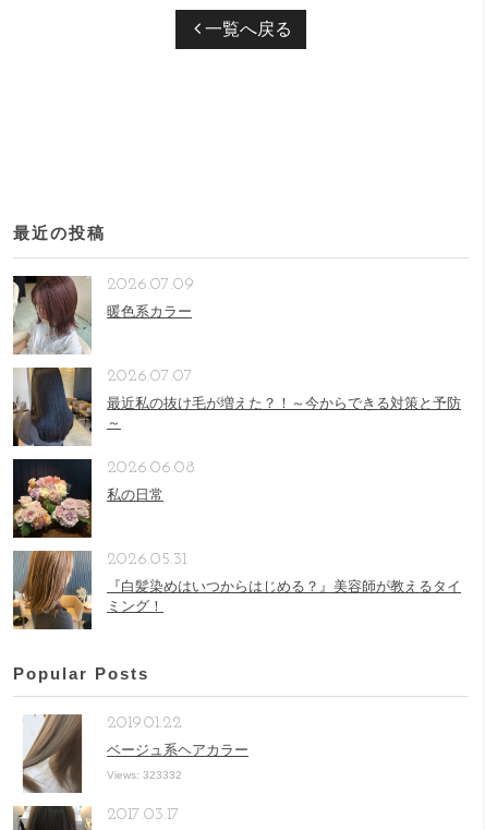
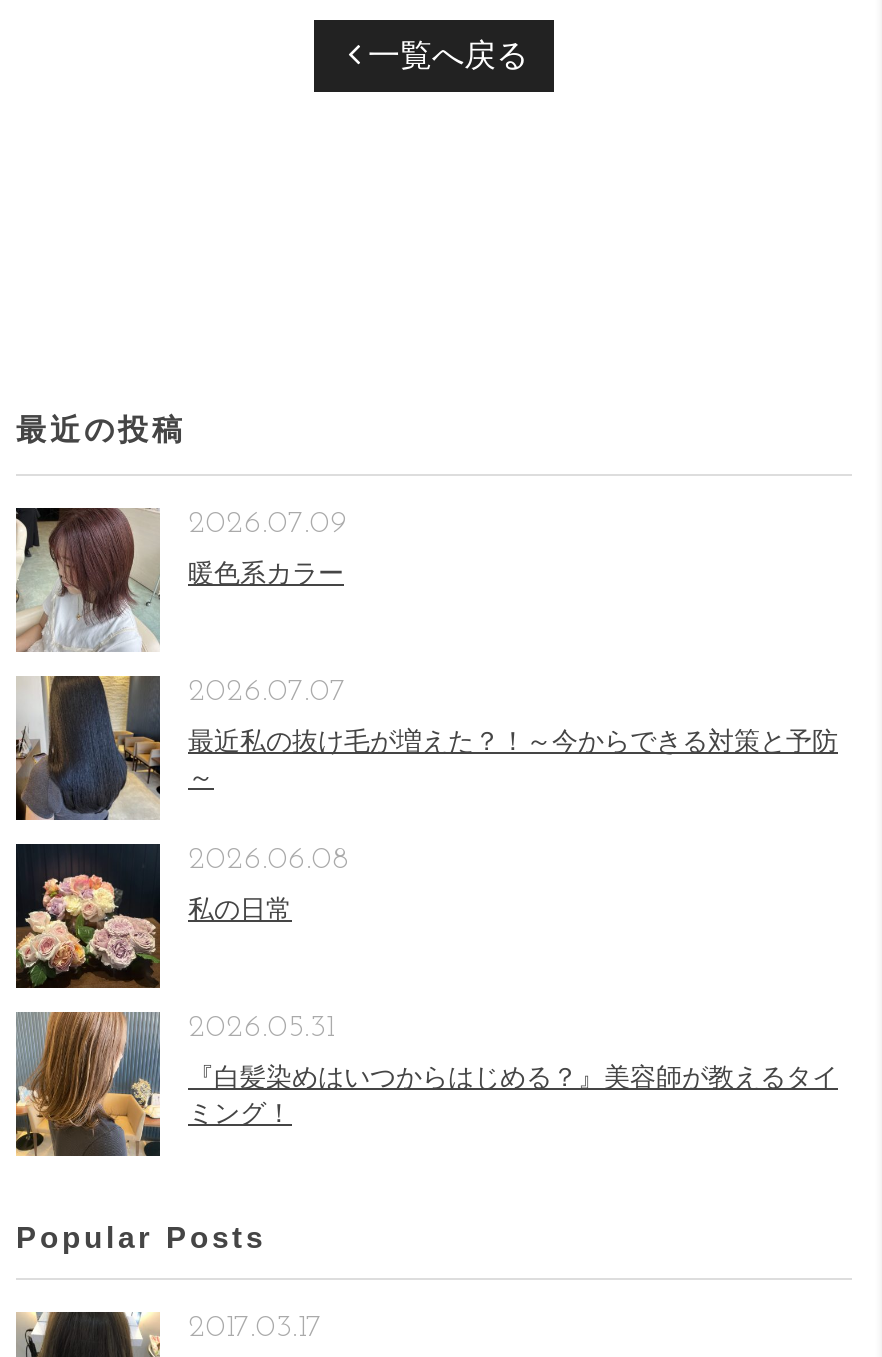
- [image]
- ベージュ系ヘアカラー

- 2019.01.22
- Views: 323332
